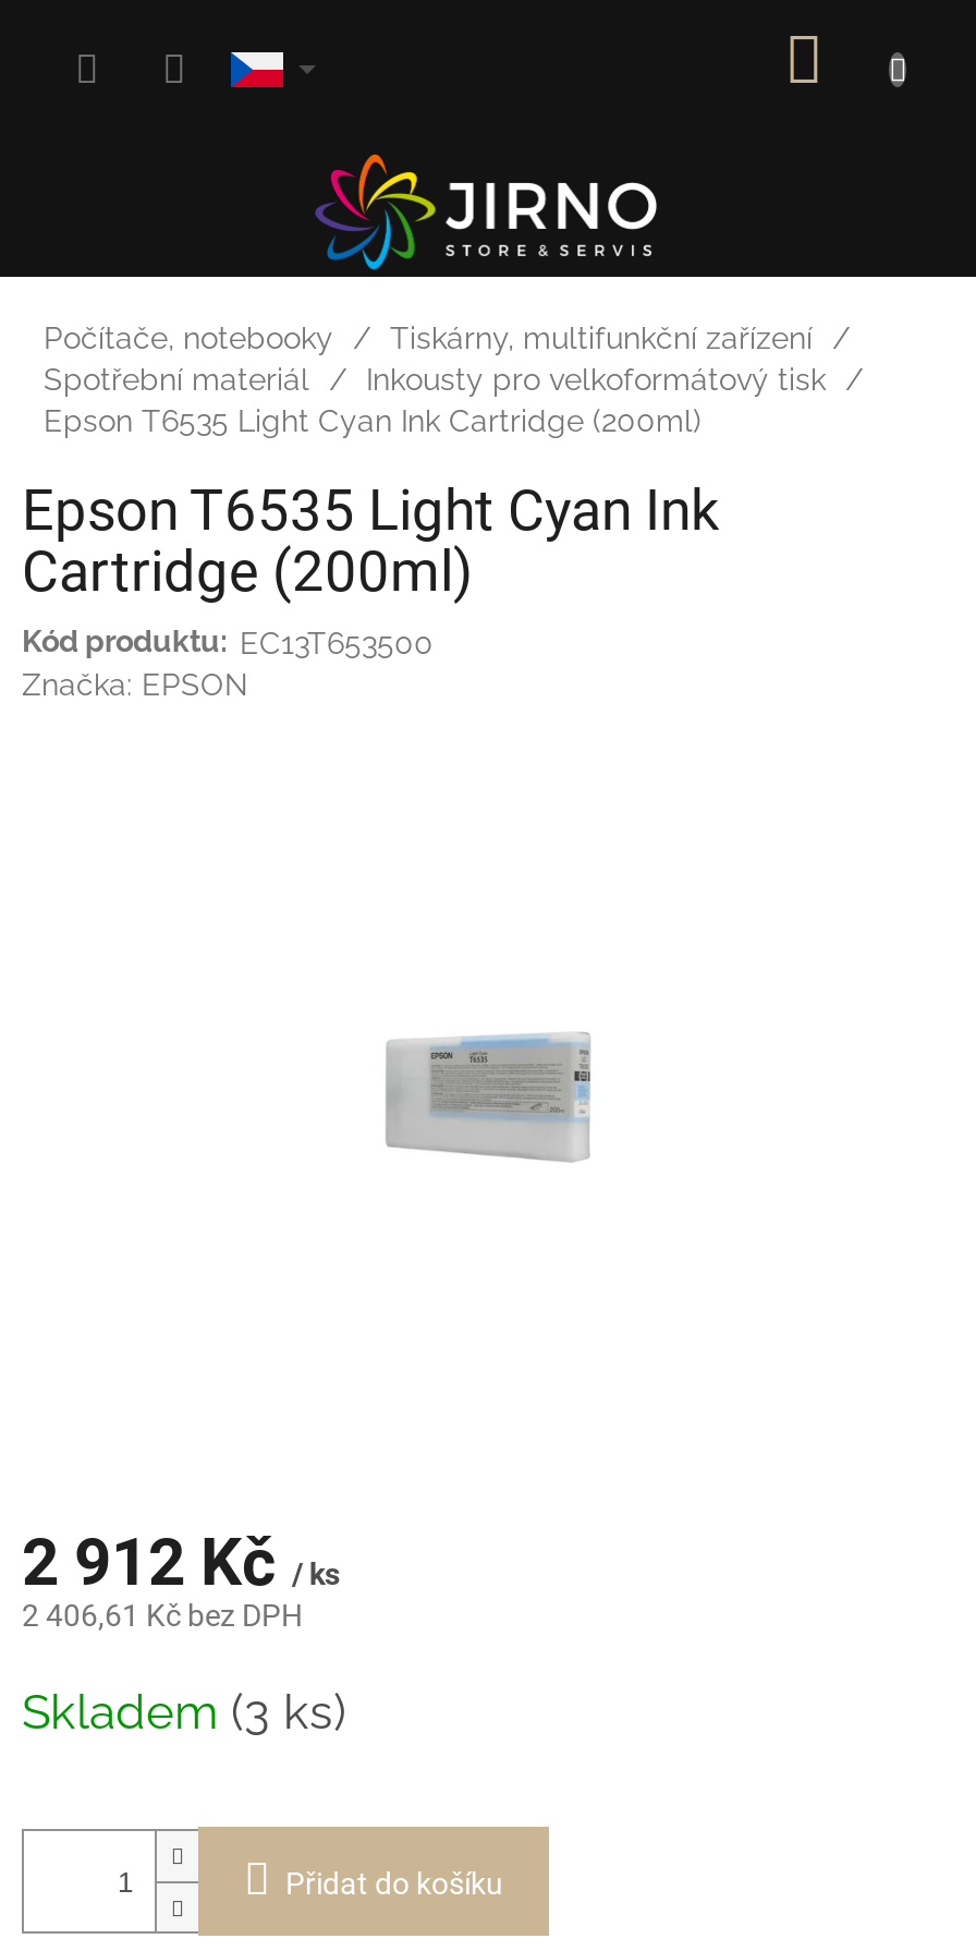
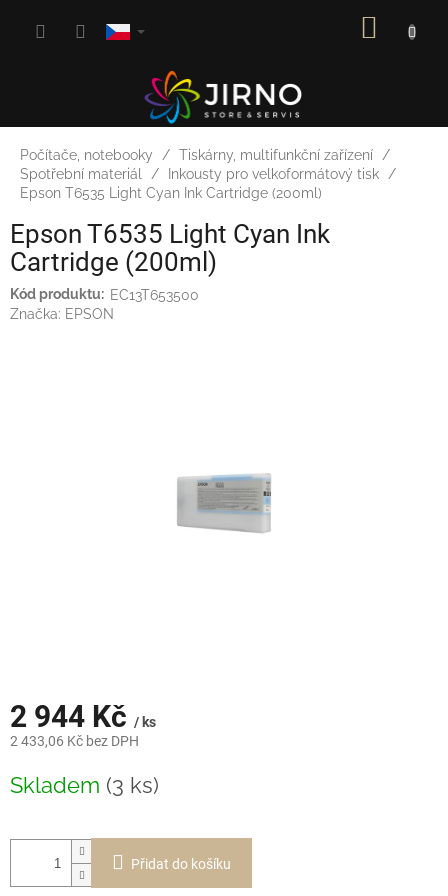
- 2 912 Kč / ks
+ 2 944 Kč / ks

- 2 406,61 Kč bez DPH
+ 2 433,06 Kč bez DPH
